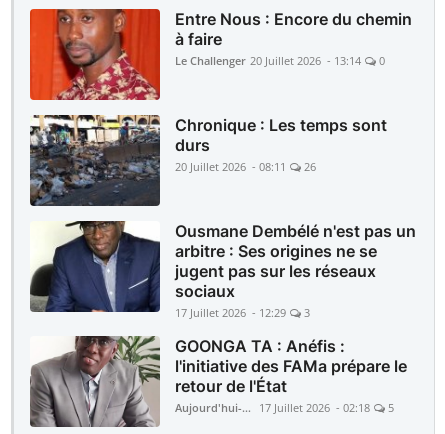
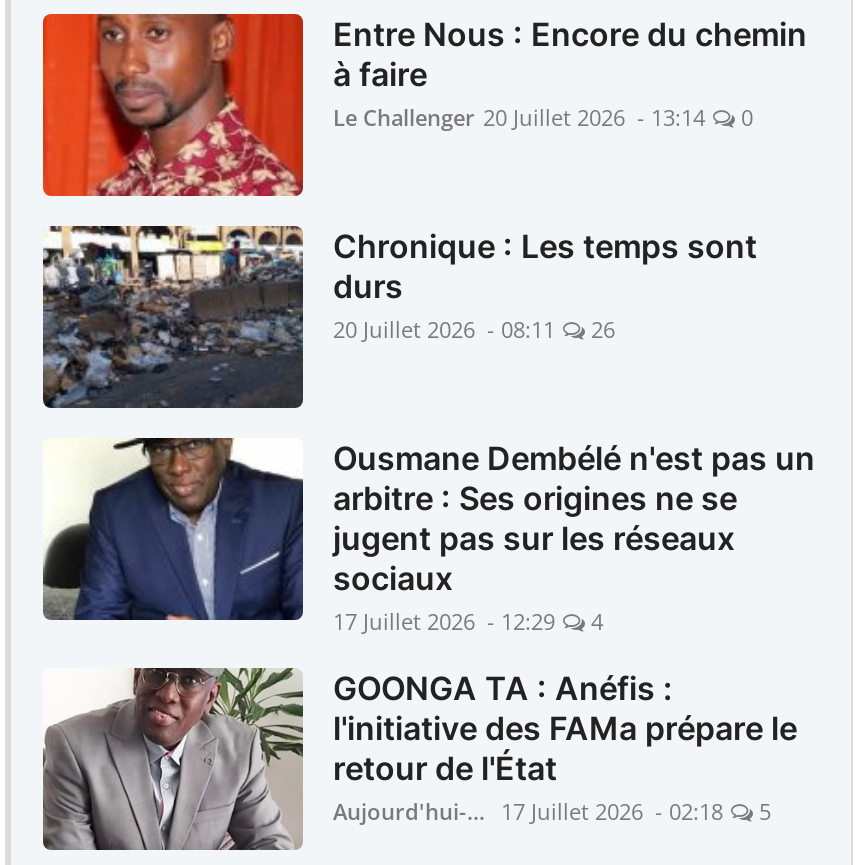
- 17 Juillet 2026 - 12:29 3
+ 17 Juillet 2026 - 12:29 4
